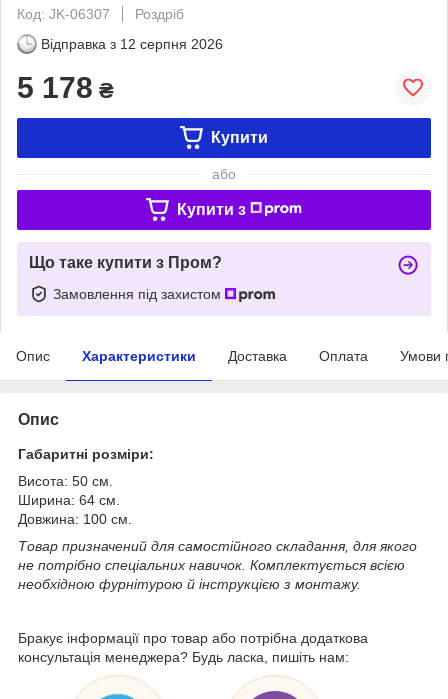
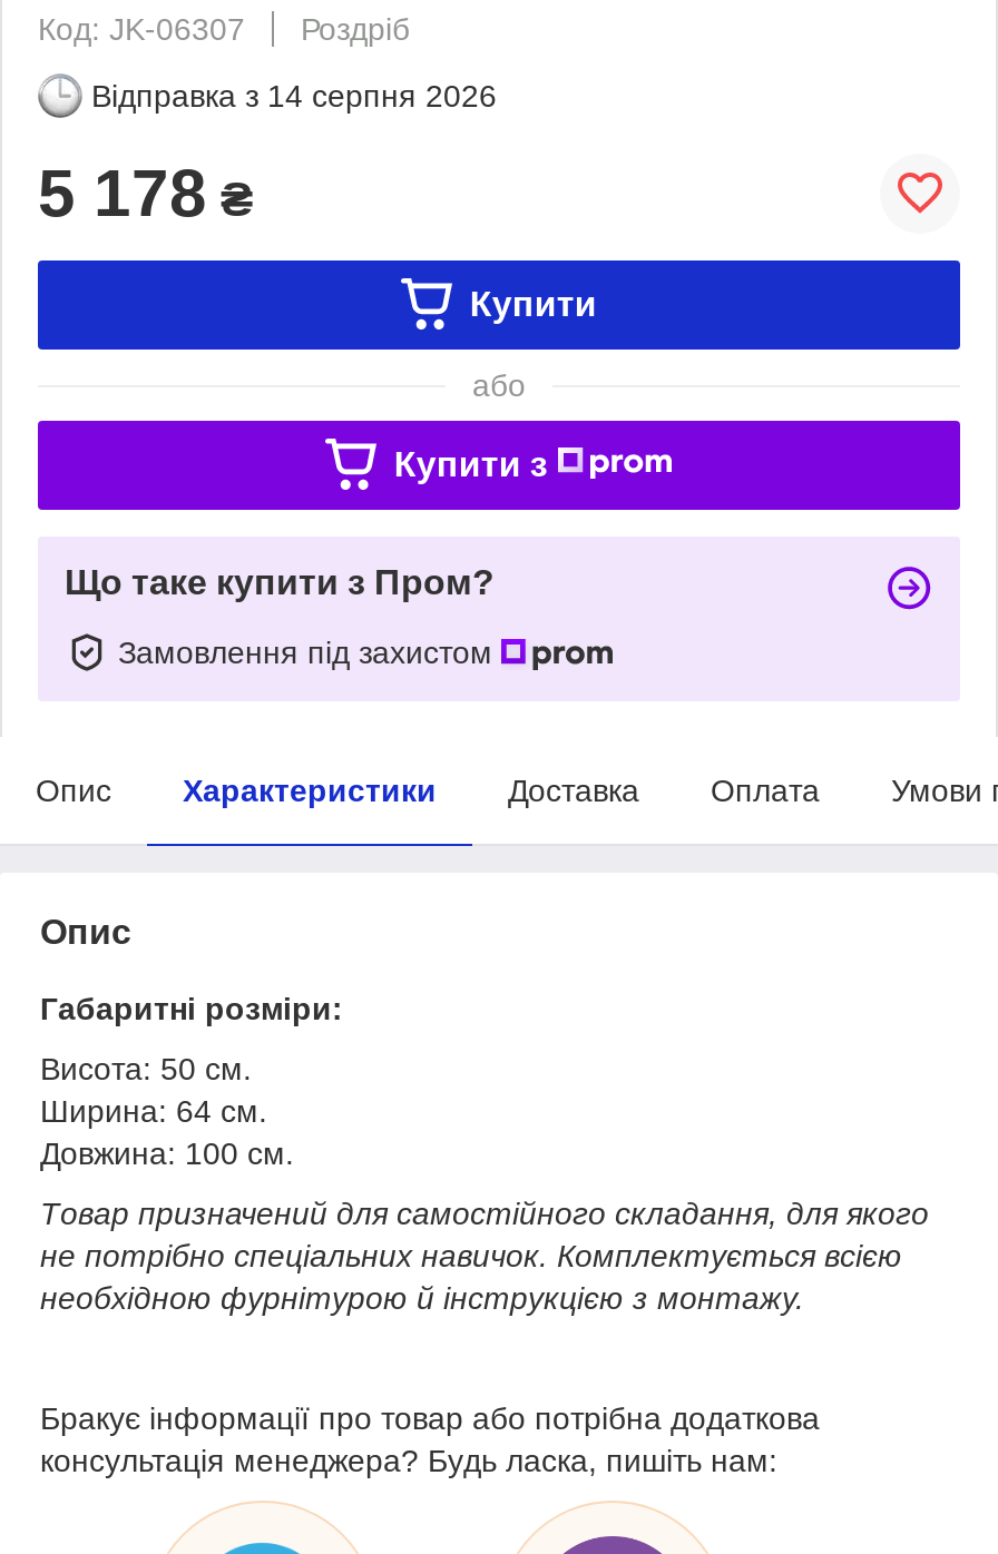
- Відправка з 12 серпня 2026
+ Відправка з 14 серпня 2026
